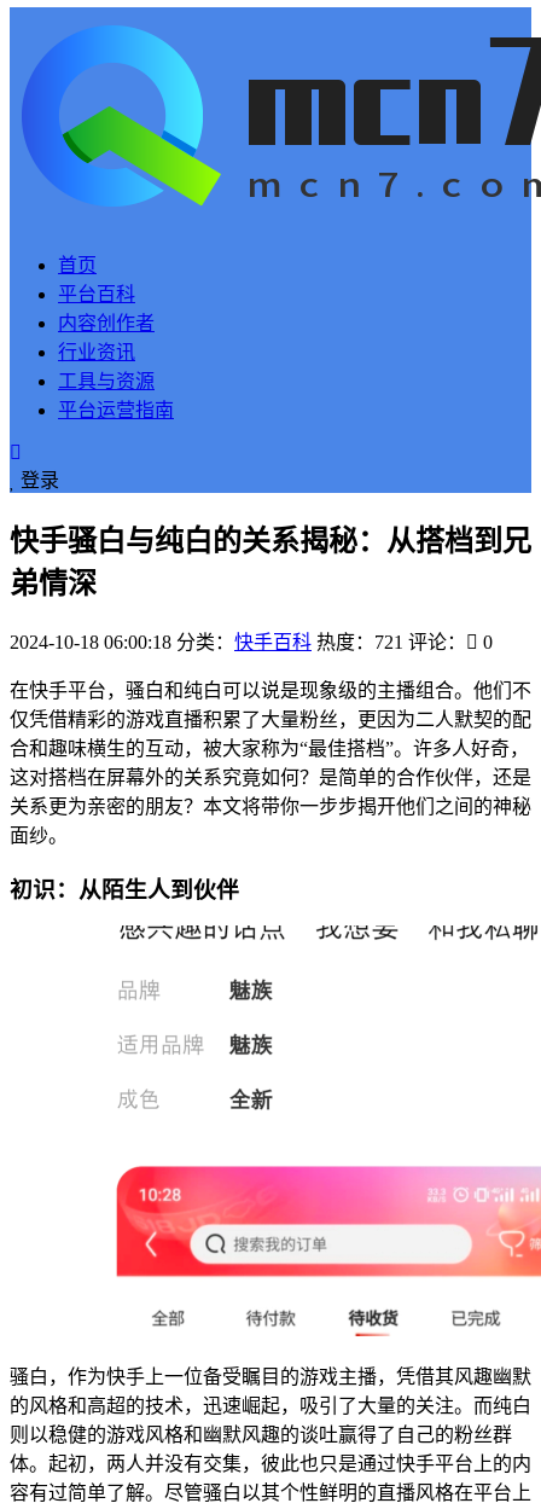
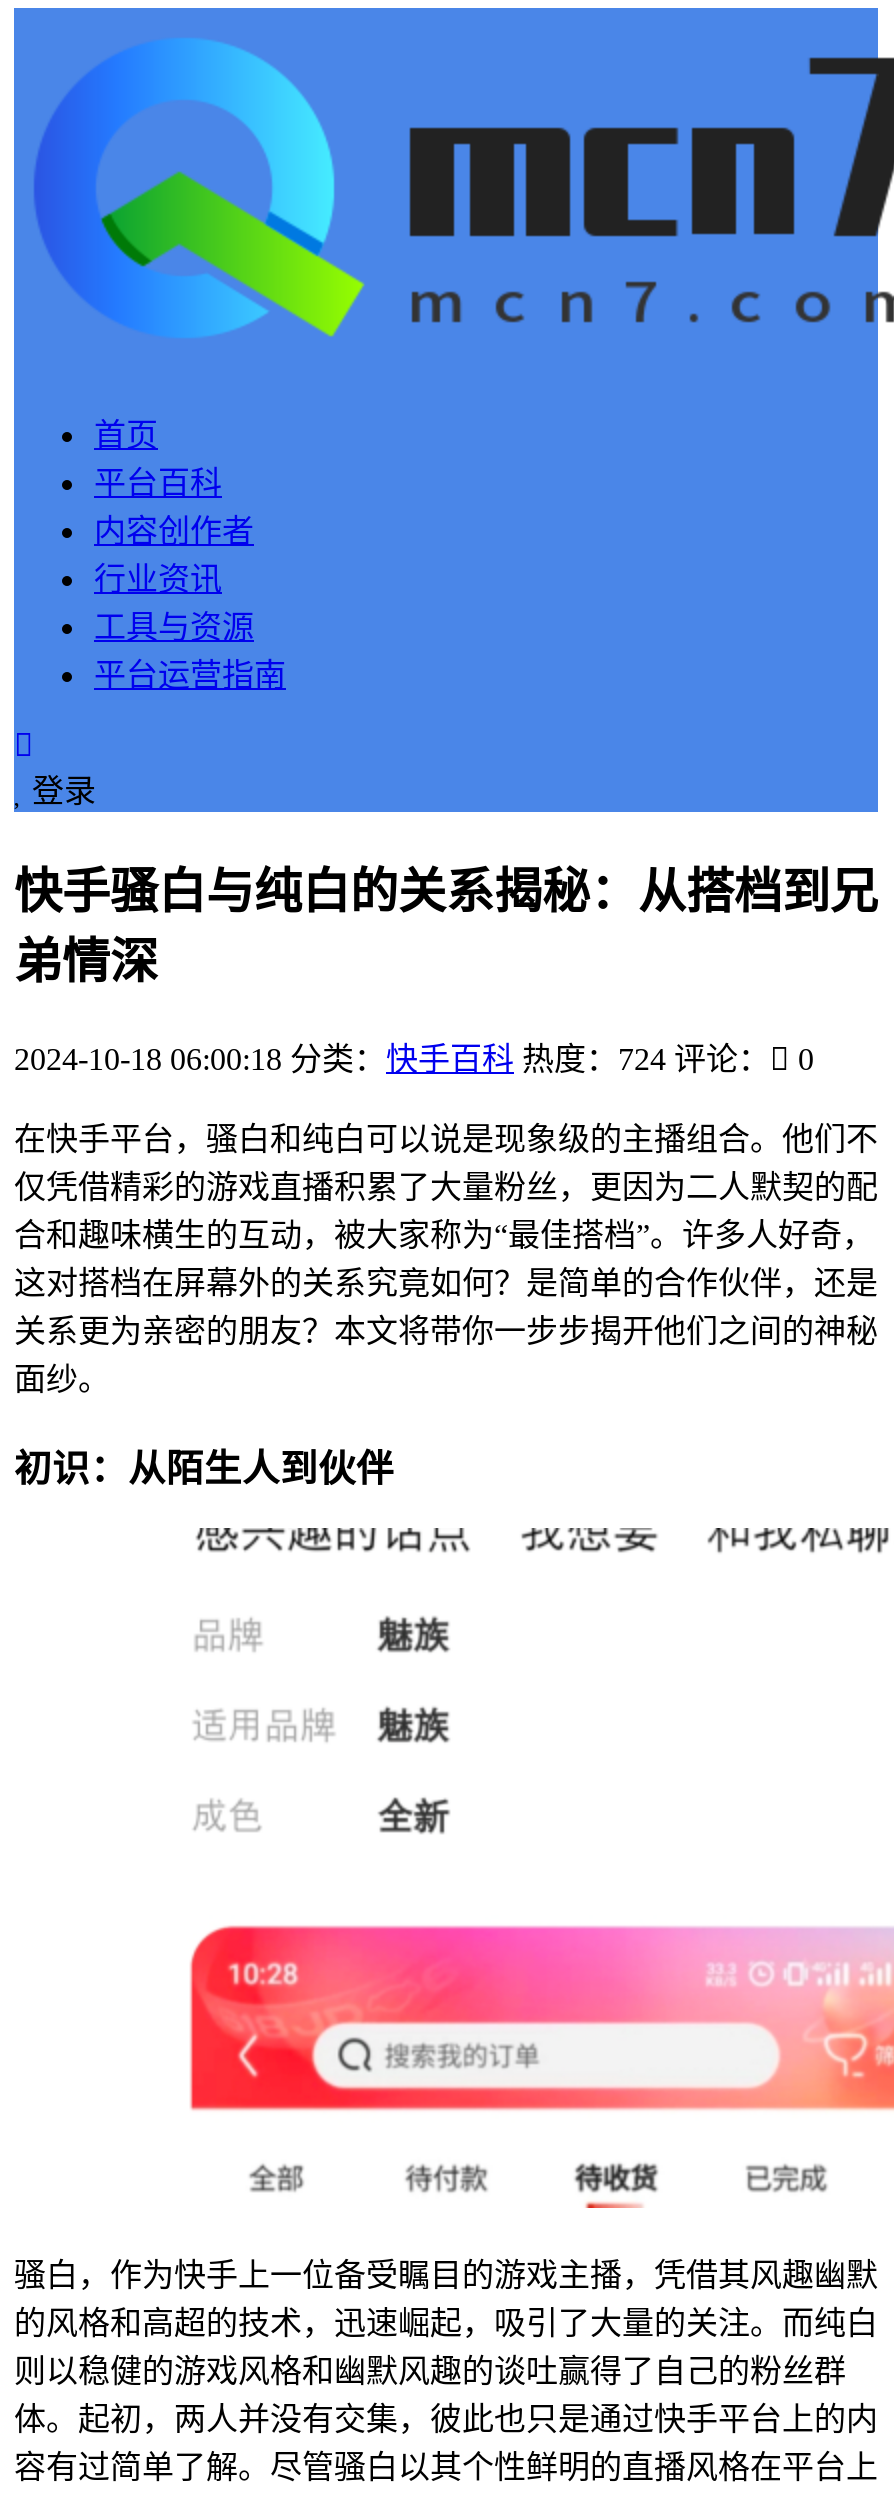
- 2024-10-18 06:00:18 分类：快手百科 热度：721 评论： 0
+ 2024-10-18 06:00:18 分类：快手百科 热度：724 评论： 0
